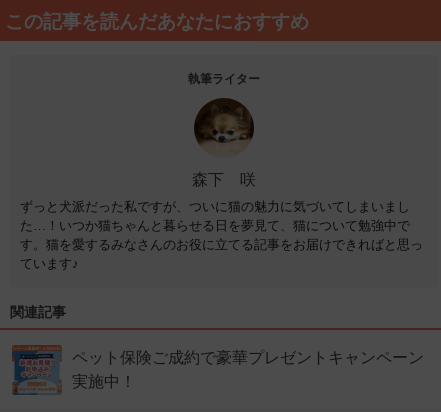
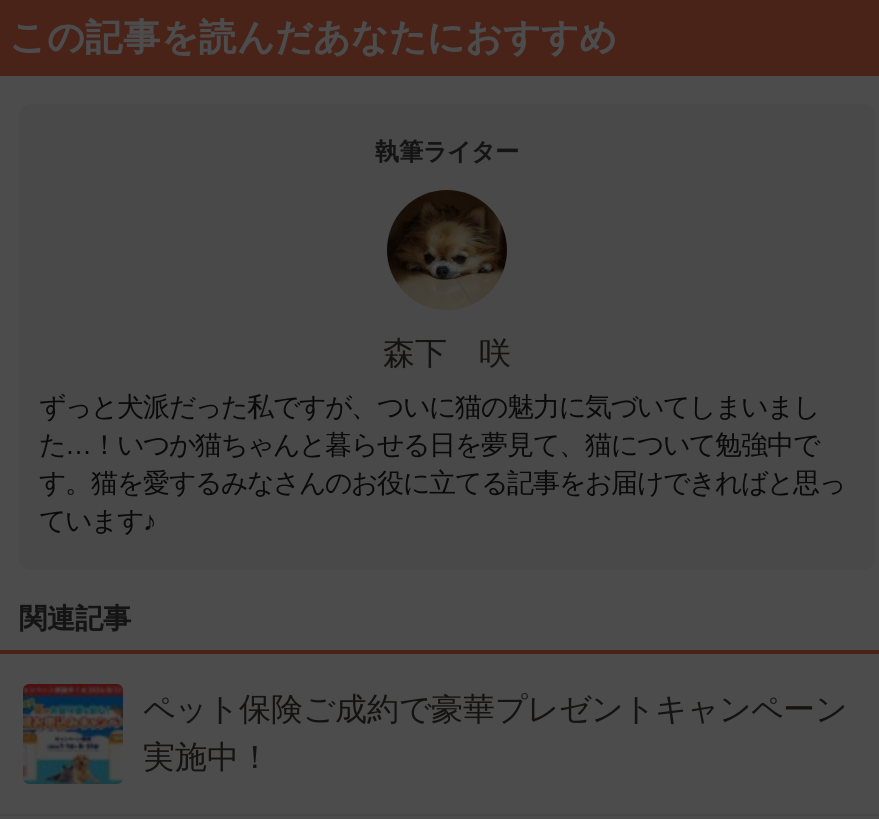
- [image]
+ [image]
